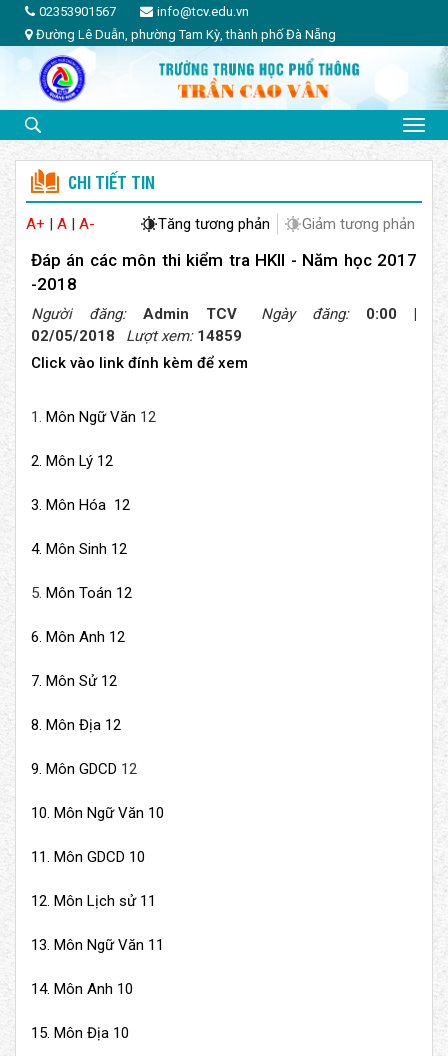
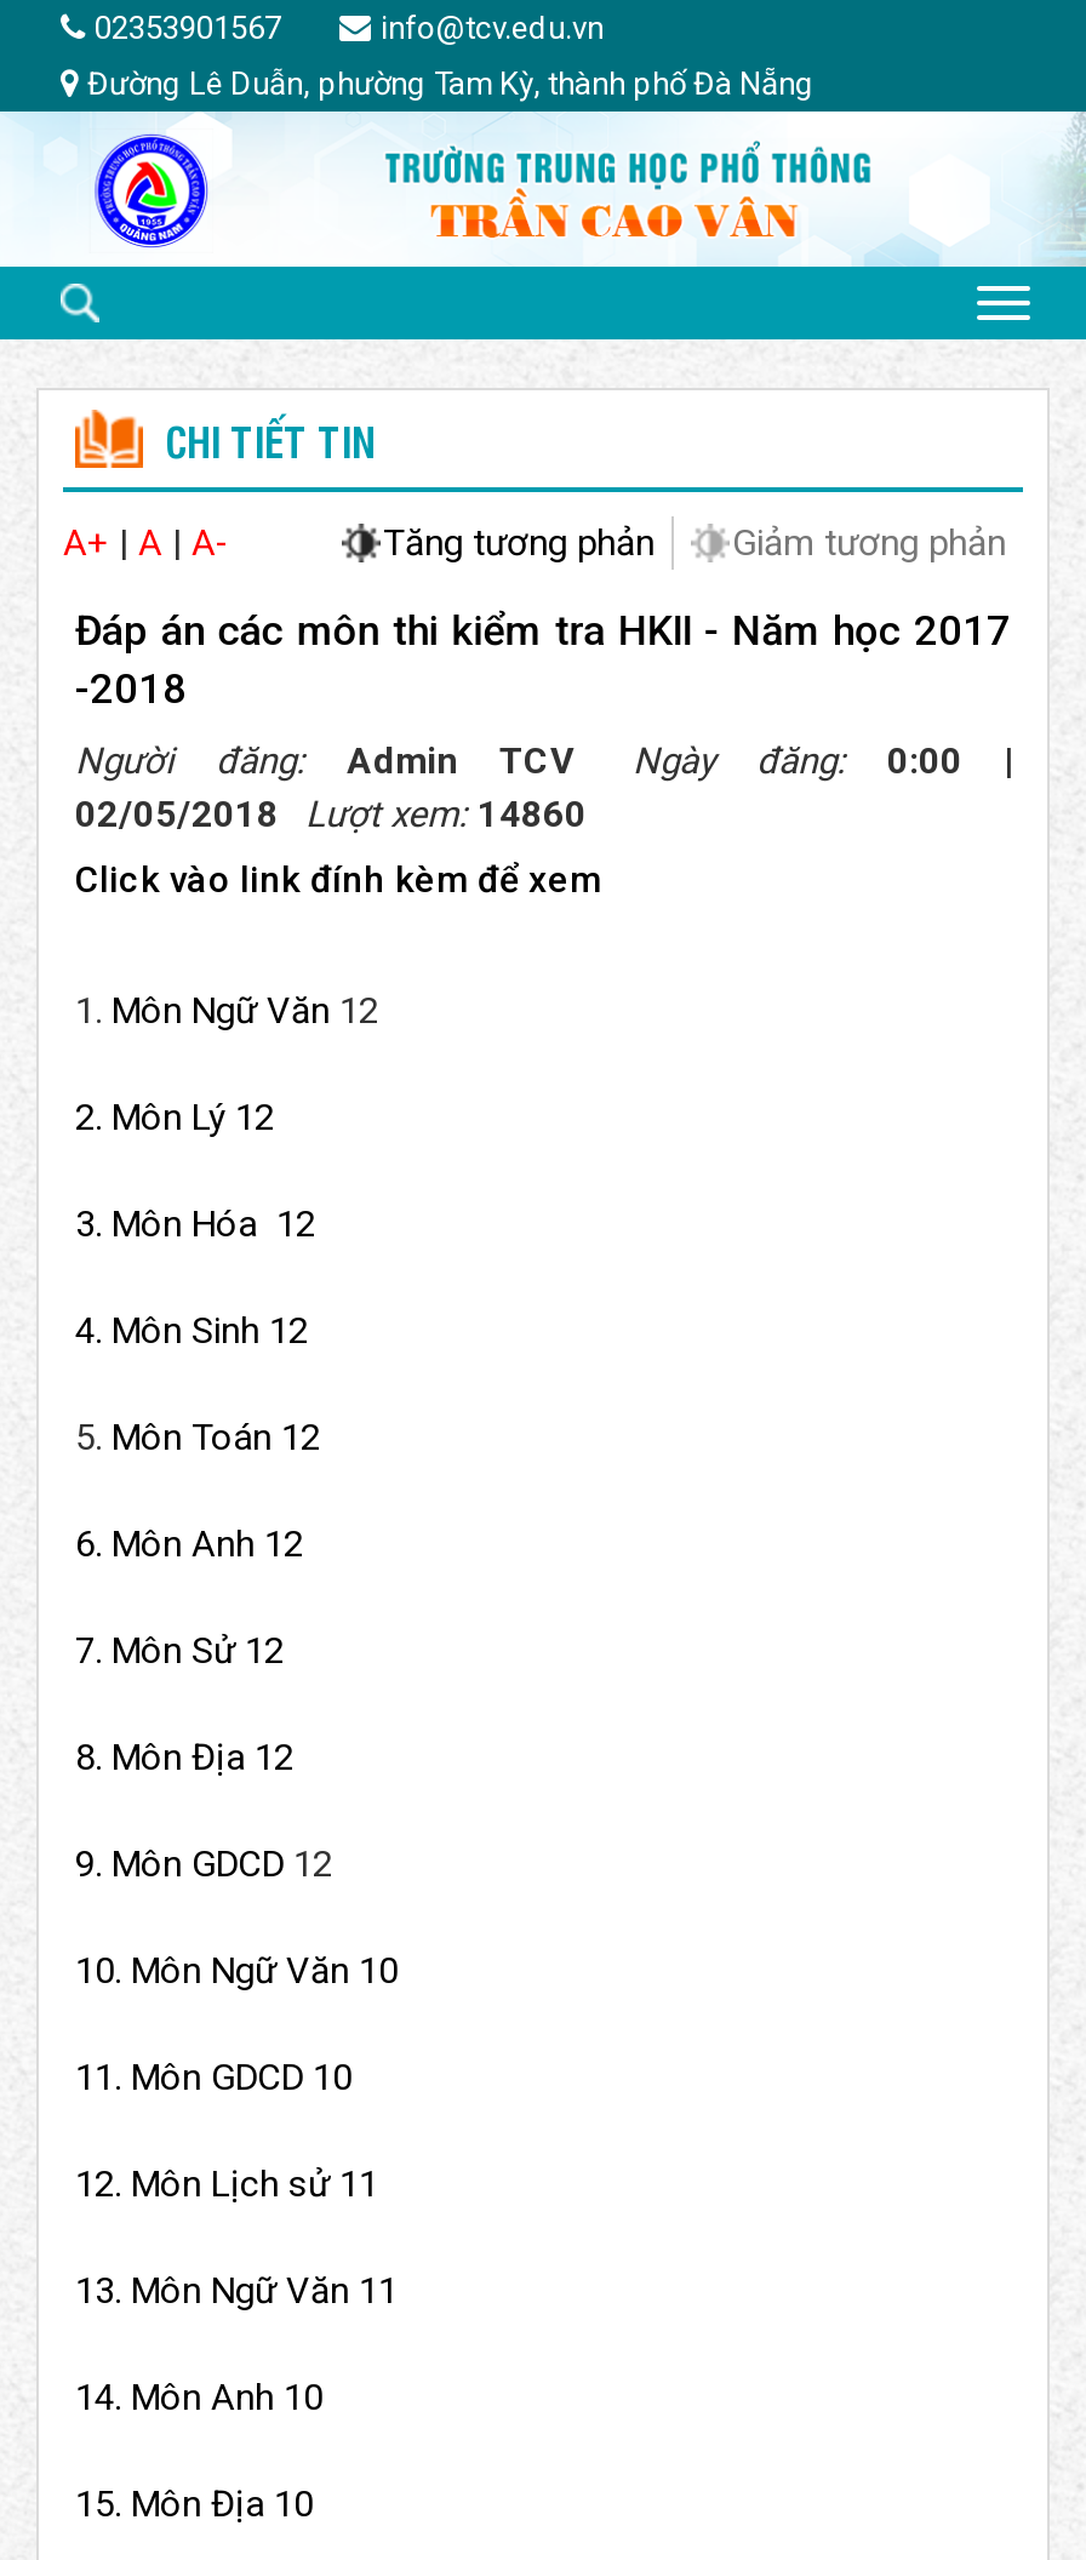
- 02/05/2018 Lượt xem: 14859
+ 02/05/2018 Lượt xem: 14860
